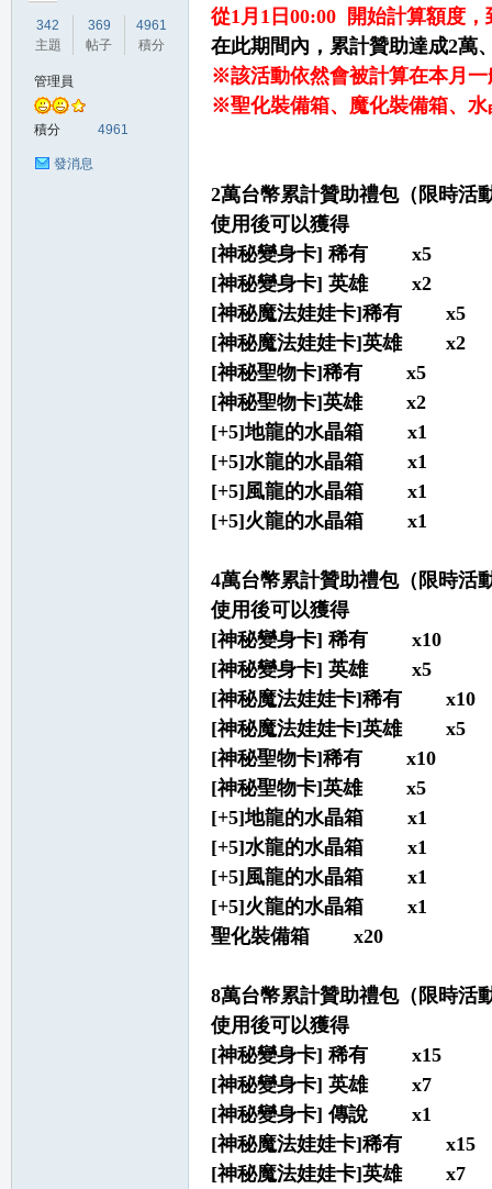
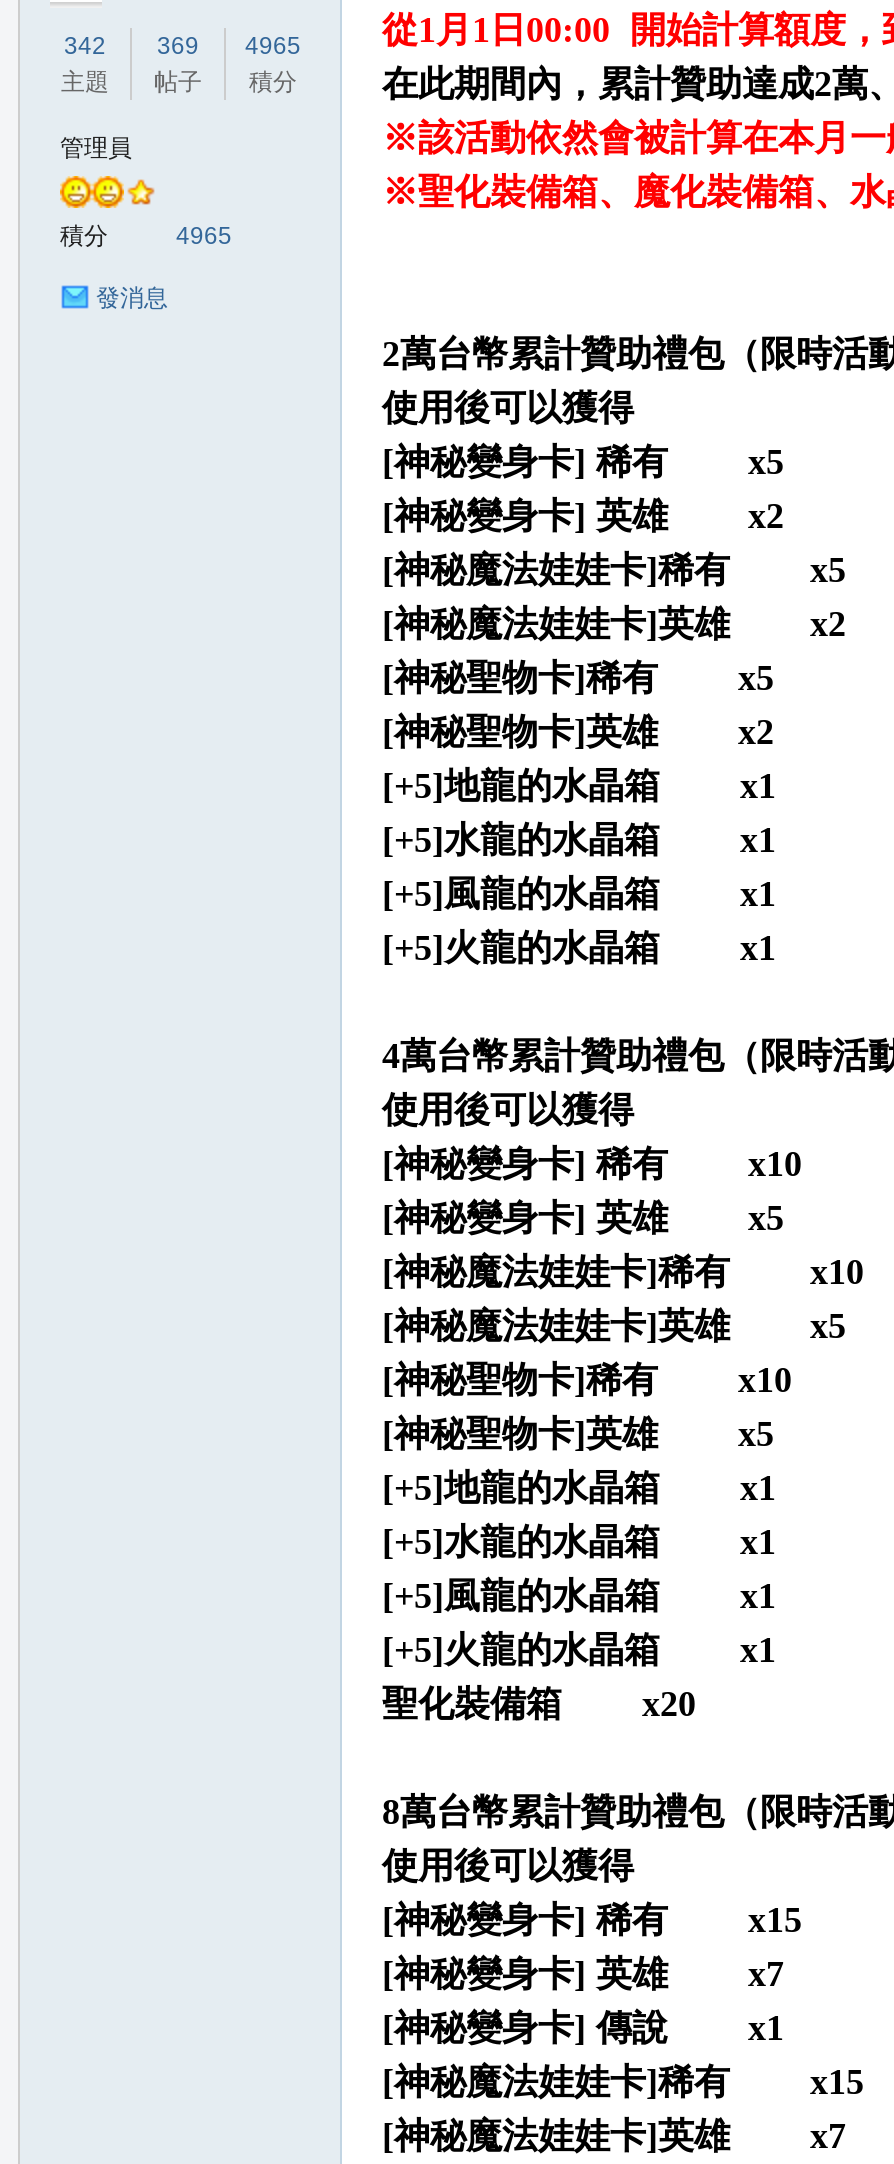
- 342 369 4961
+ 342 369 4965

- 4961
+ 4965
